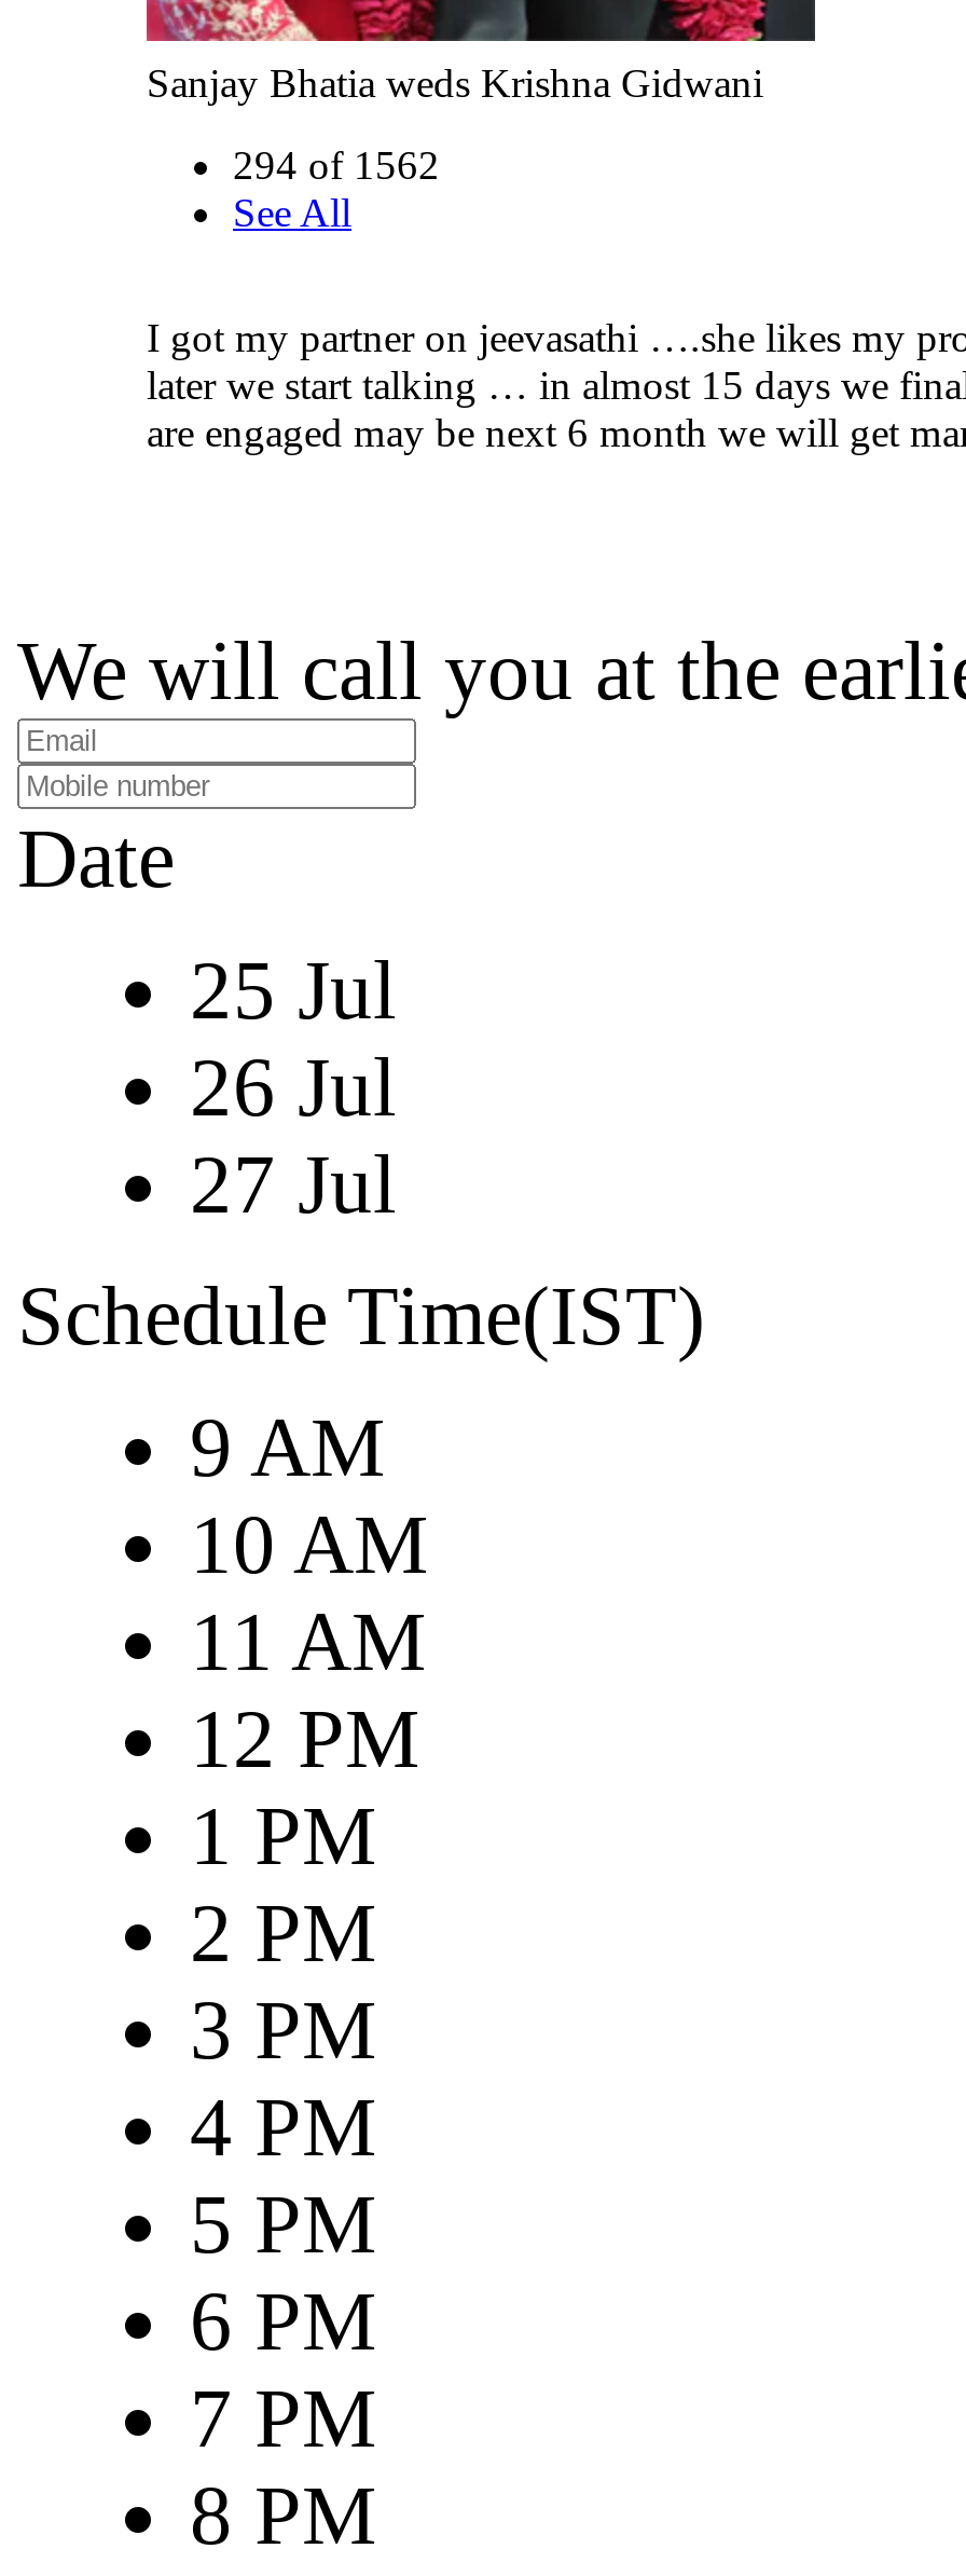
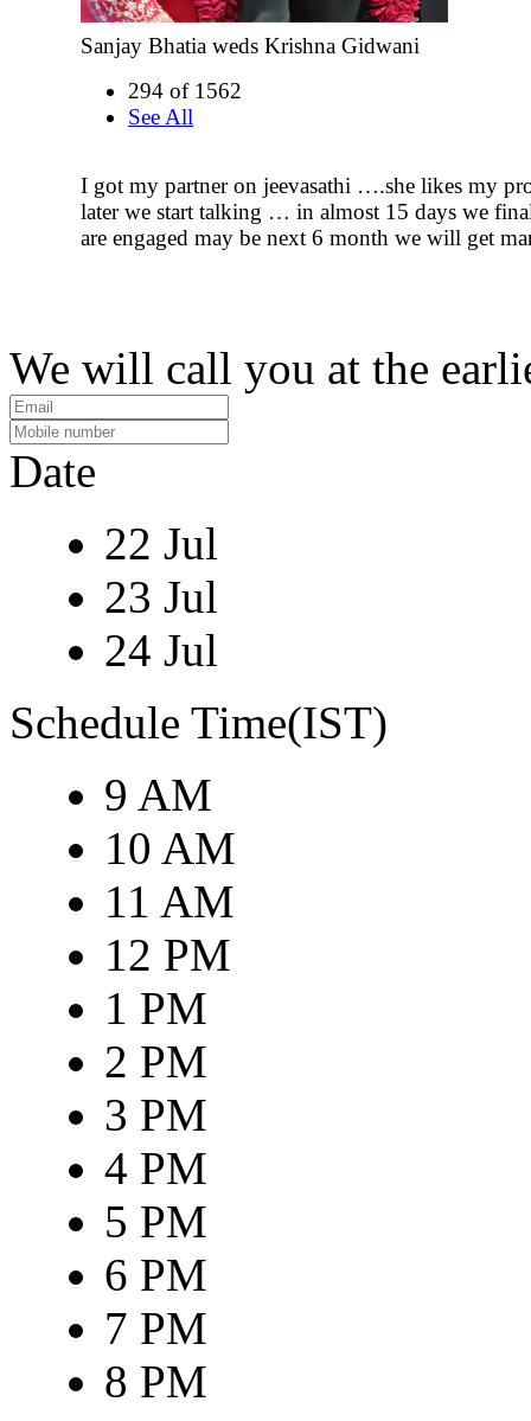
- 25 Jul
+ 22 Jul

- 26 Jul
+ 23 Jul

- 27 Jul
+ 24 Jul
